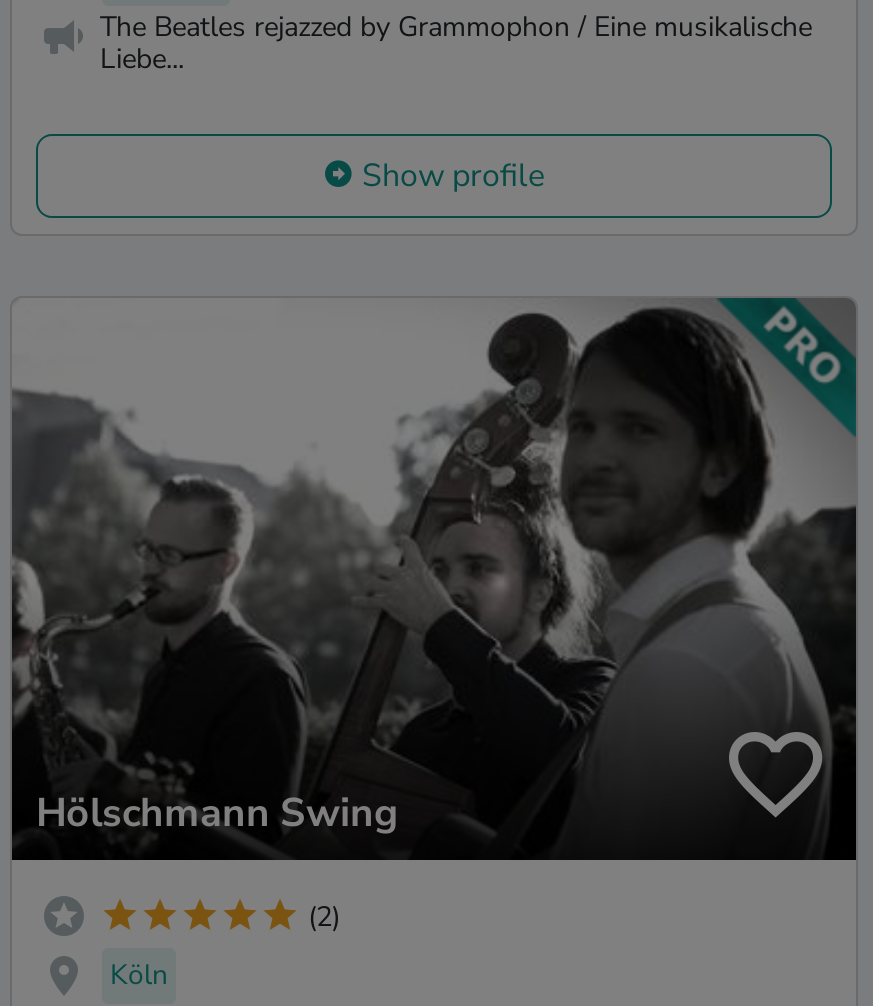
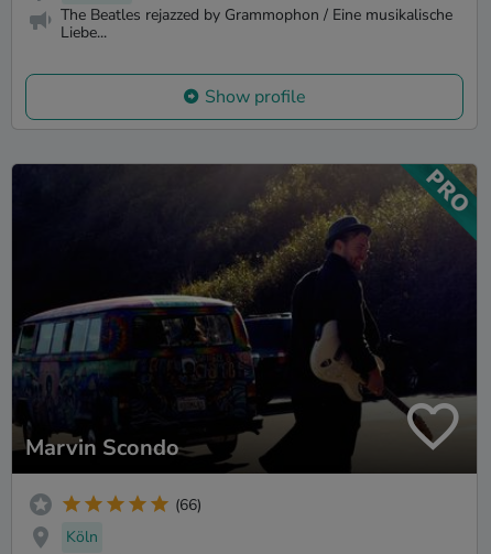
- [image]
- Hölschmann Swing
+ [image]
+ Marvin Scondo

- (2)
+ (66)
